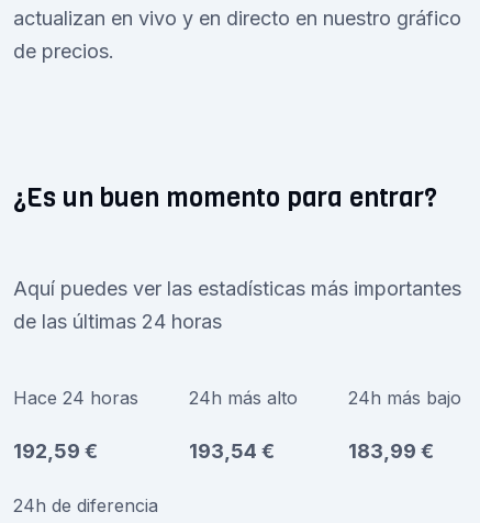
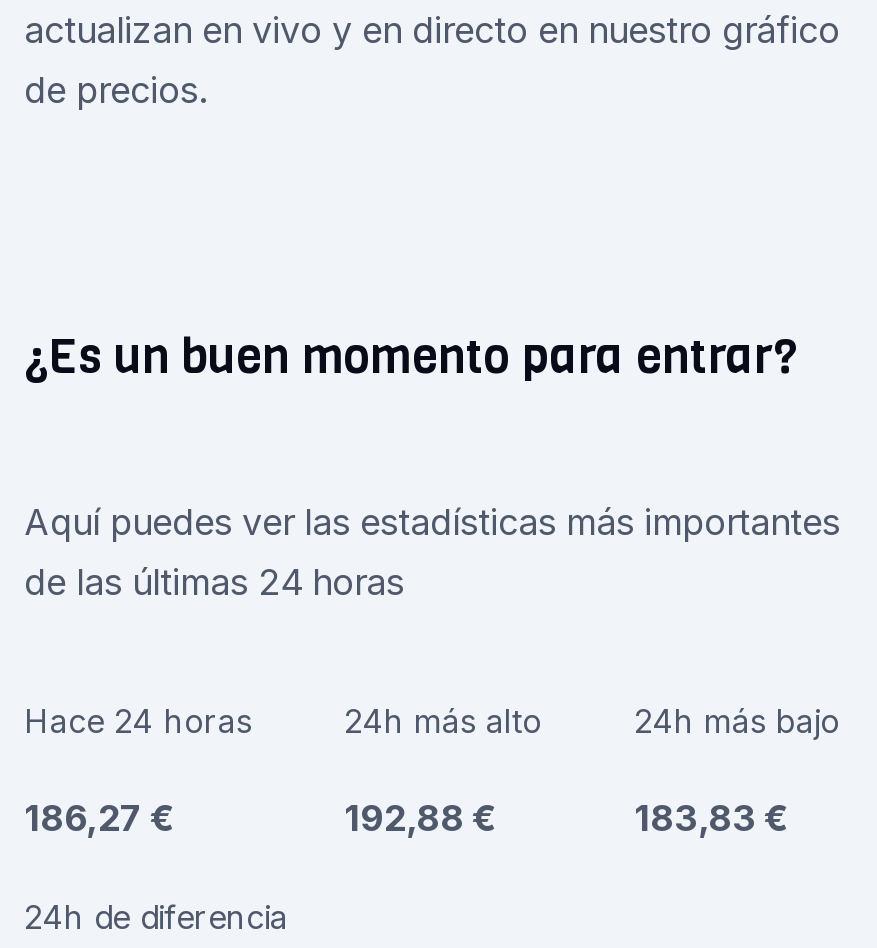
- 192,59 €
+ 186,27 €

- 193,54 €
+ 192,88 €

- 183,99 €
+ 183,83 €
